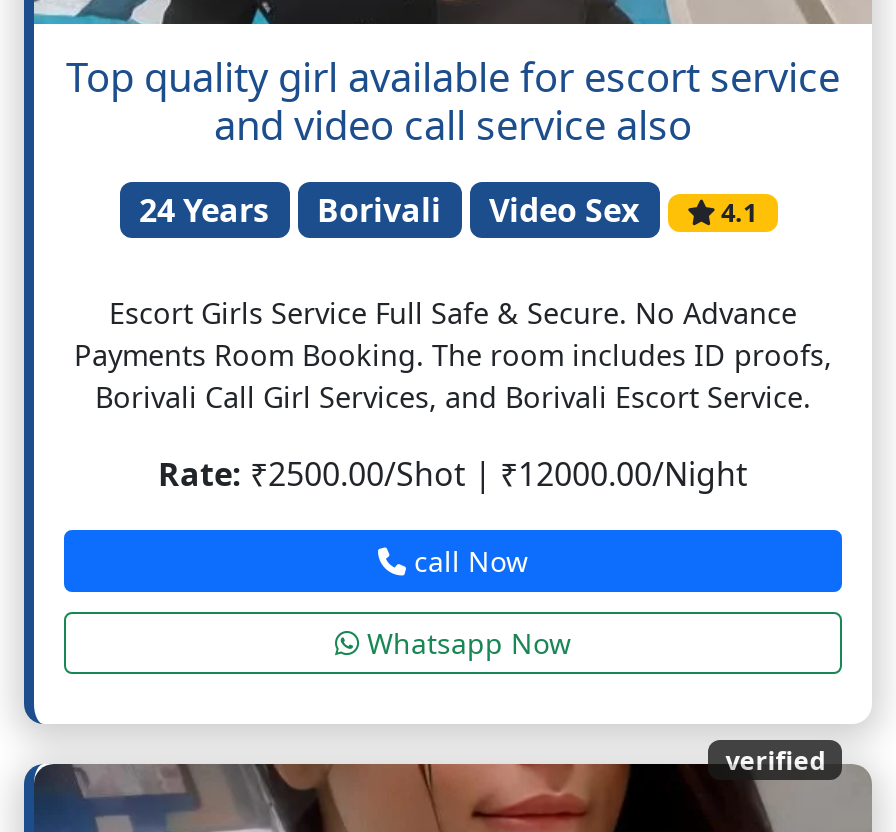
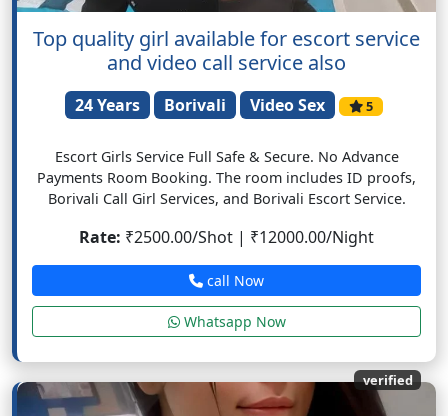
- 4.1
+ 5
